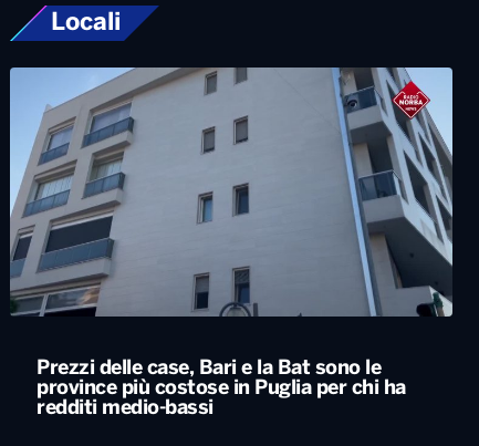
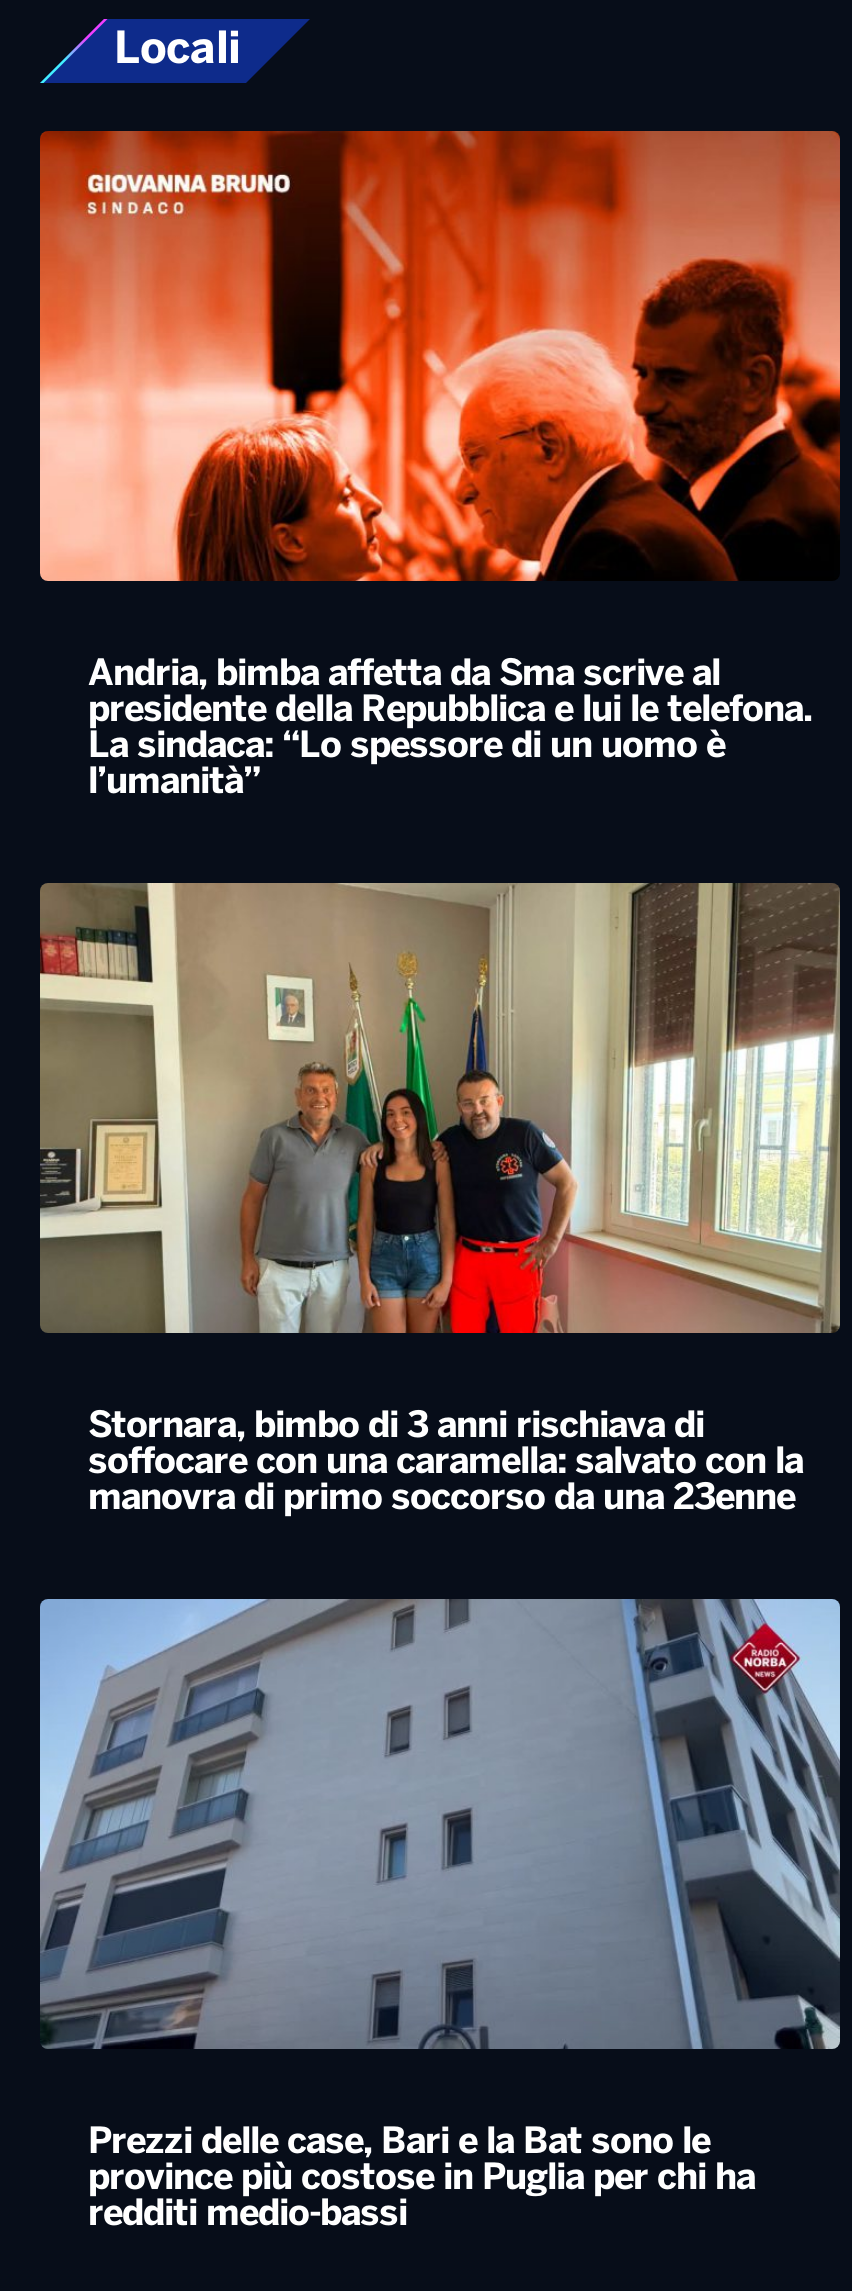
+ [image]
+ Andria, bimba affetta da Sma scrive al
+ presidente della Repubblica e lui le telefona.
+ La sindaca: “Lo spessore di un uomo è
+ l’umanità”

+ [image]
+ Stornara, bimbo di 3 anni rischiava di
+ soffocare con una caramella: salvato con la
+ manovra di primo soccorso da una 23enne
